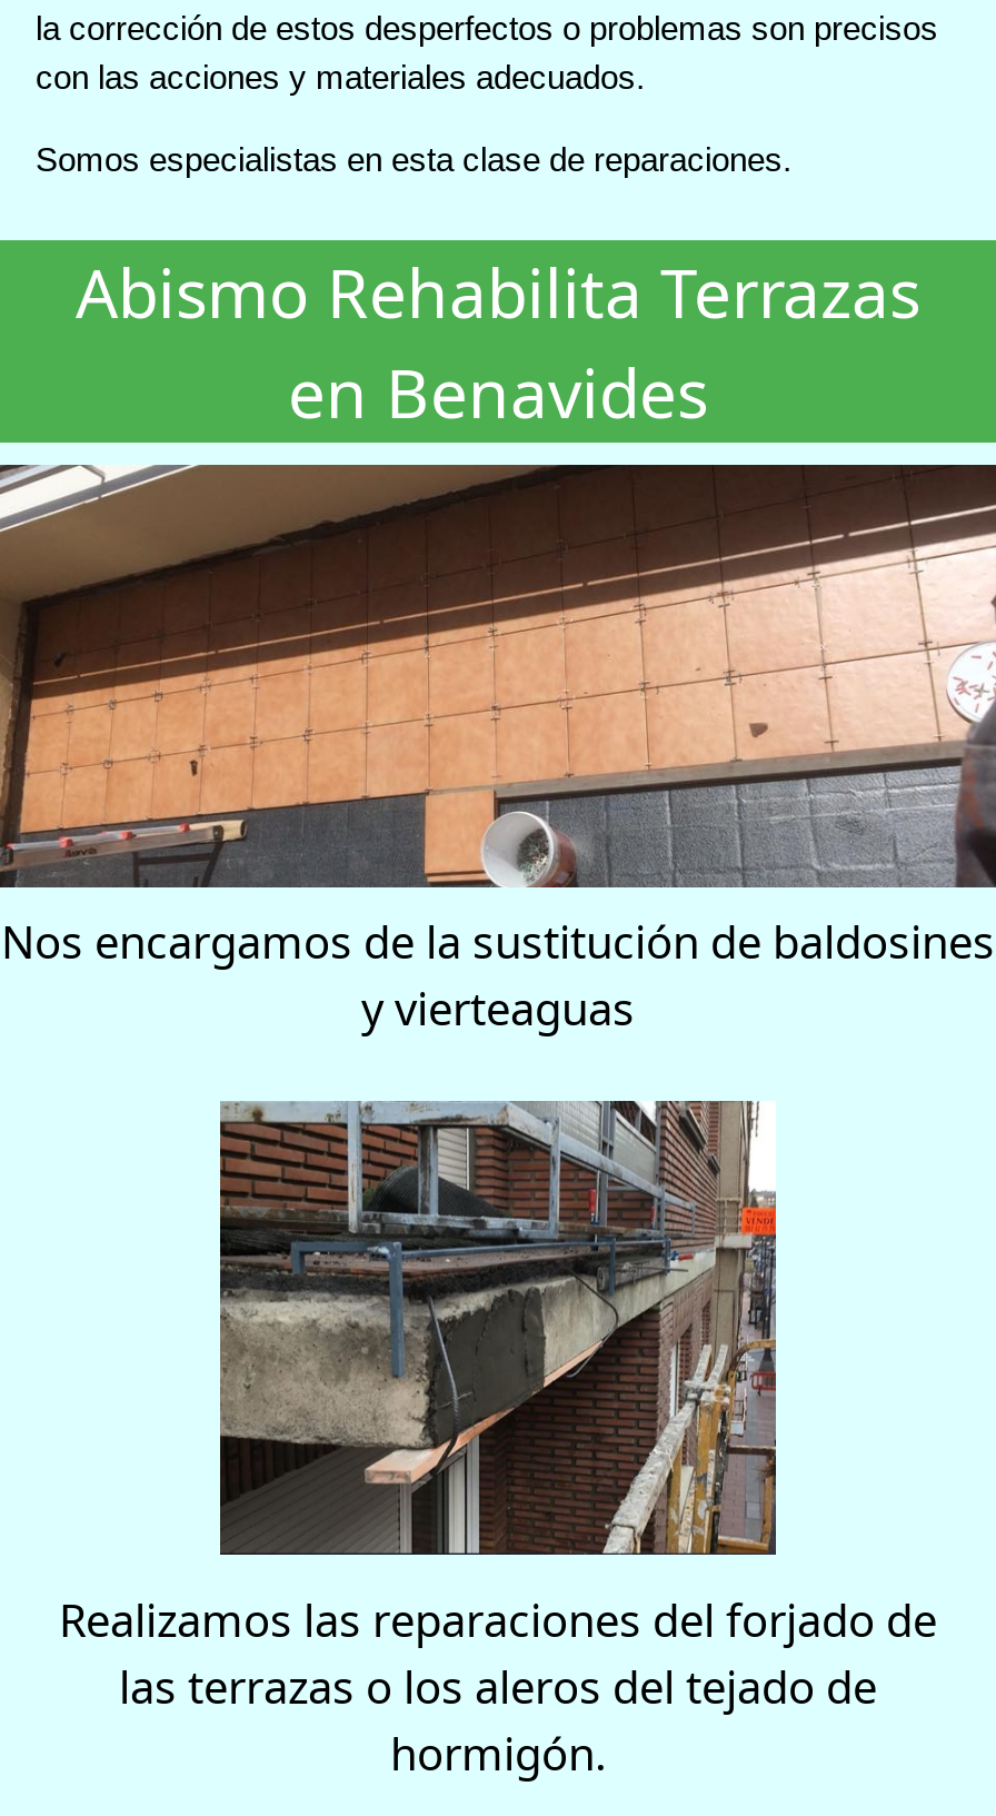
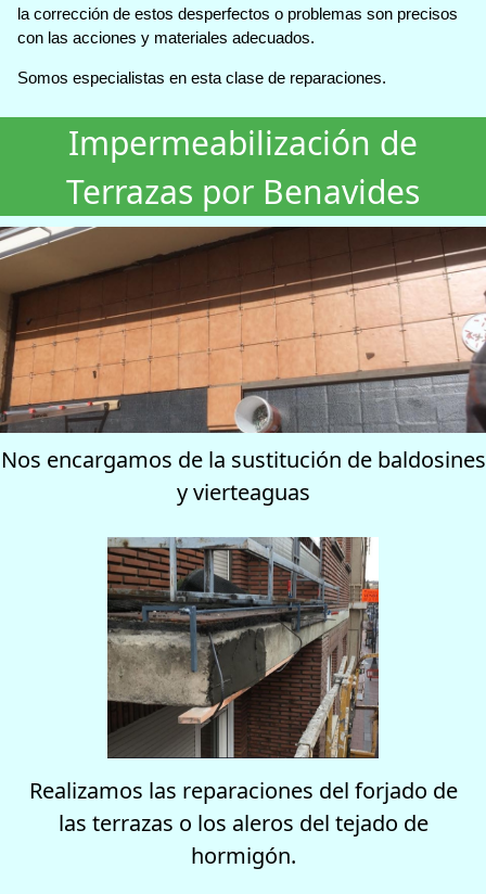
- Abismo Rehabilita Terrazas
- en Benavides
+ Impermeabilización de
+ Terrazas por Benavides
